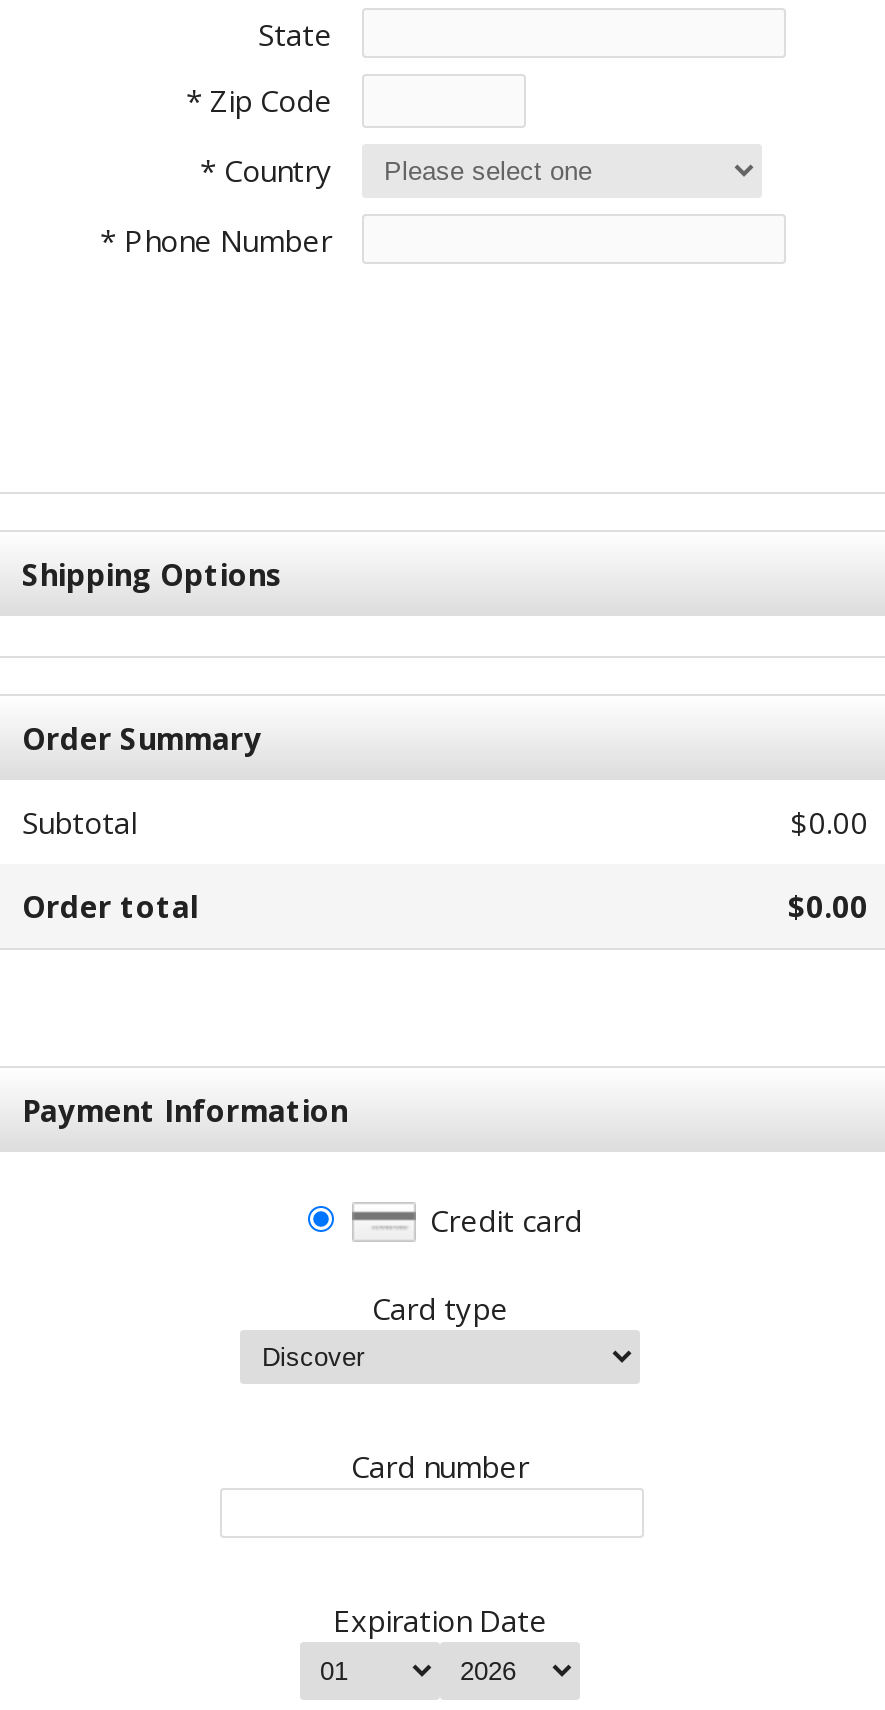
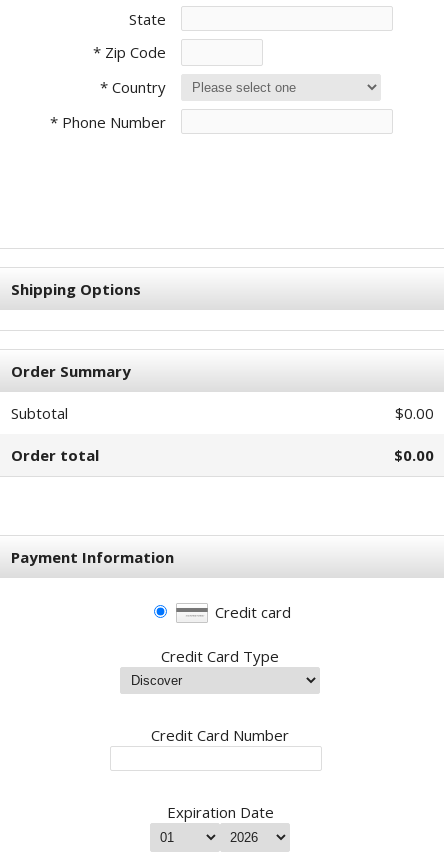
- Card type
+ Credit Card Type

- Card number
+ Credit Card Number
